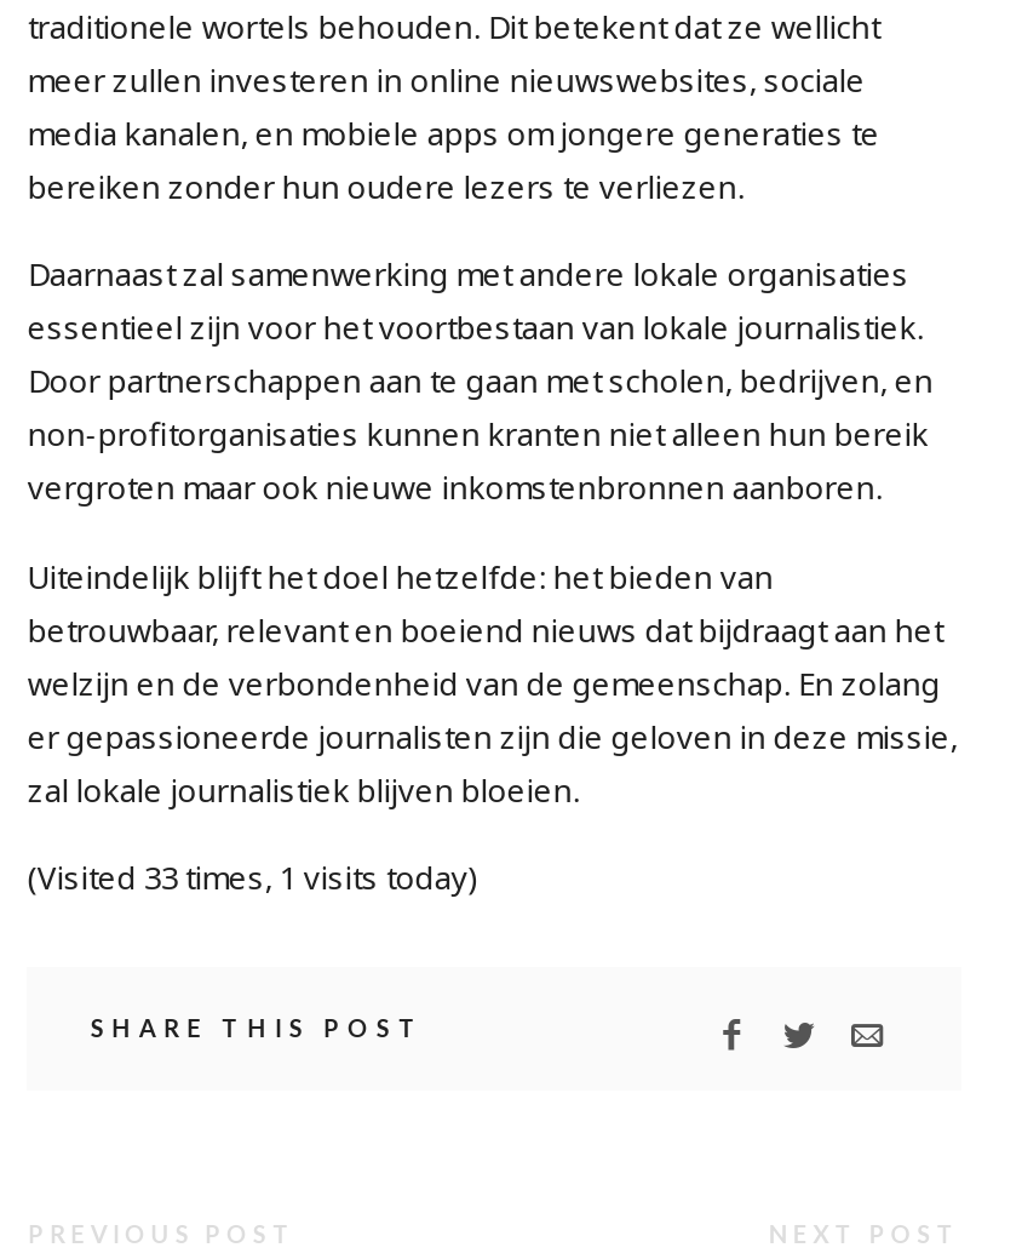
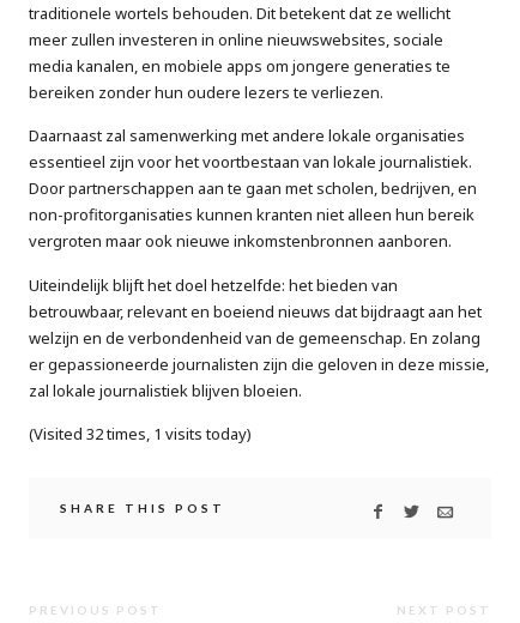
- (Visited 33 times, 1 visits today)
+ (Visited 32 times, 1 visits today)
